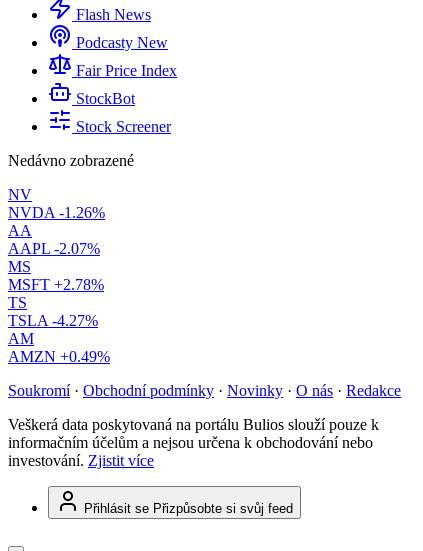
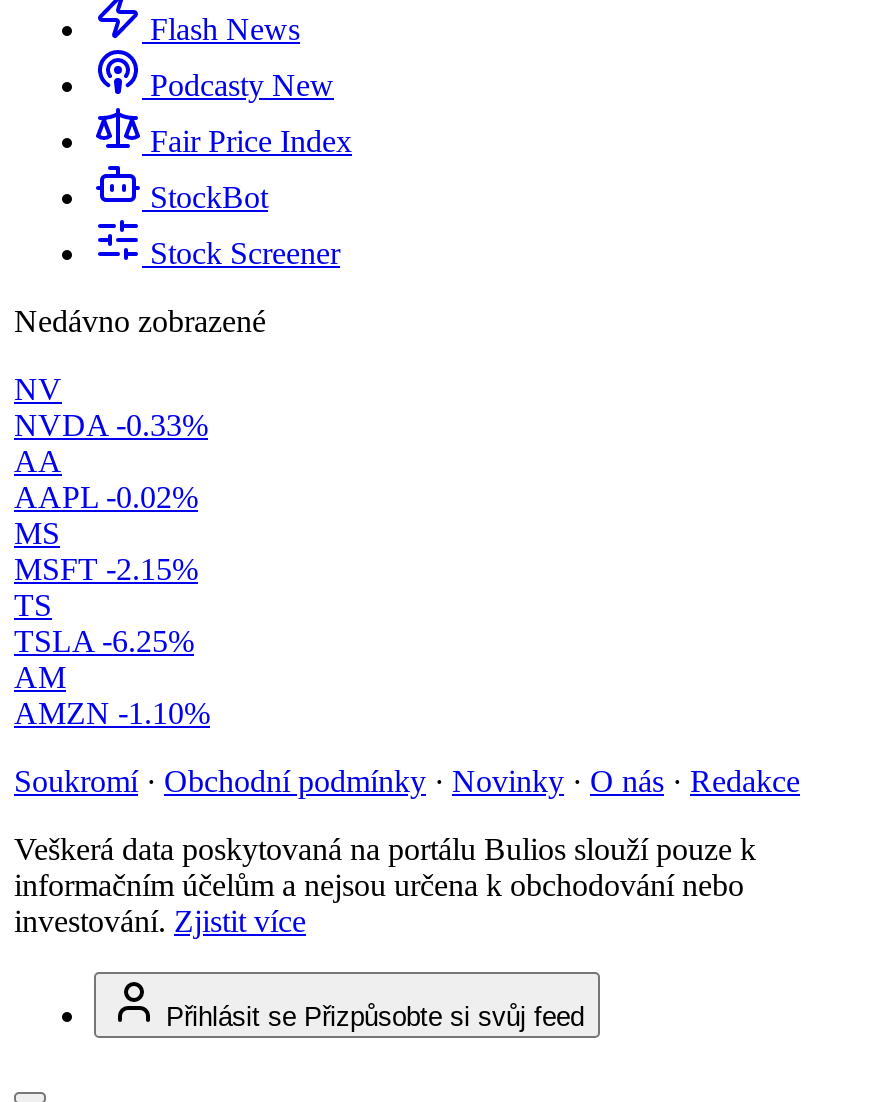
- NVDA -1.26%
+ NVDA -0.33%

- AAPL -2.07%
+ AAPL -0.02%

- MSFT +2.78%
+ MSFT -2.15%

- TSLA -4.27%
+ TSLA -6.25%

- AMZN +0.49%
+ AMZN -1.10%
